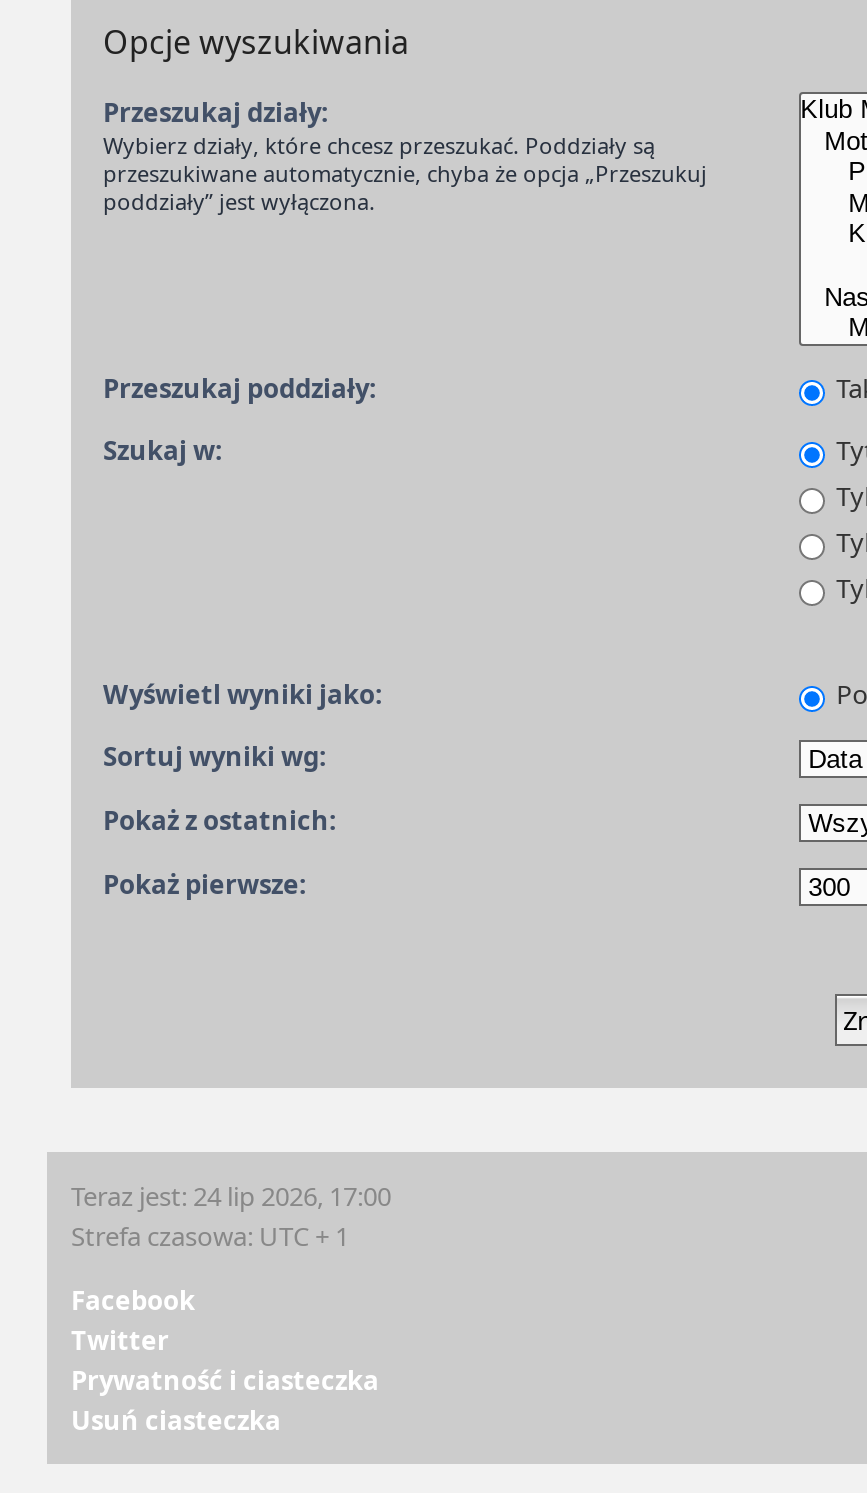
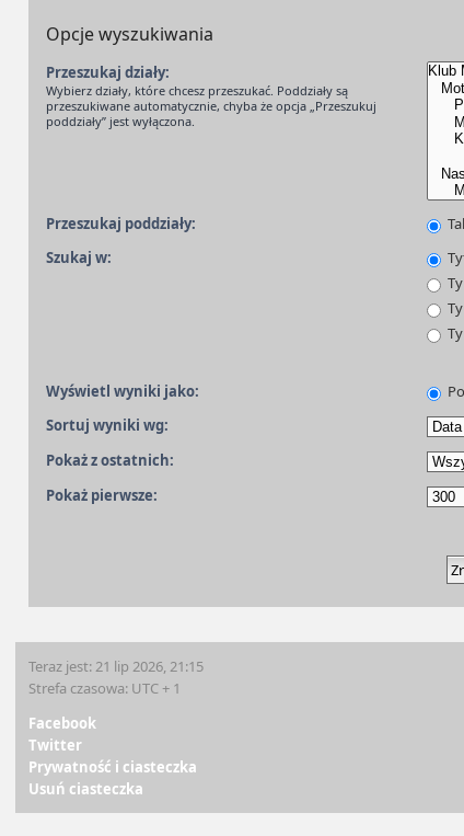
- Teraz jest: 24 lip 2026, 17:00
+ Teraz jest: 21 lip 2026, 21:15
